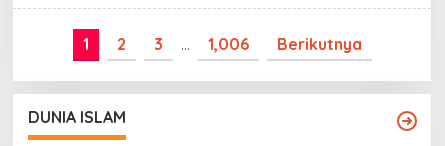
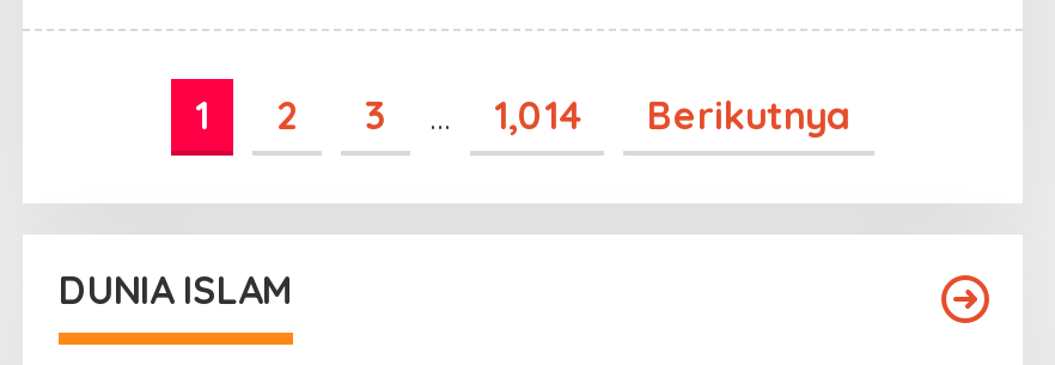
- 1,006
+ 1,014
